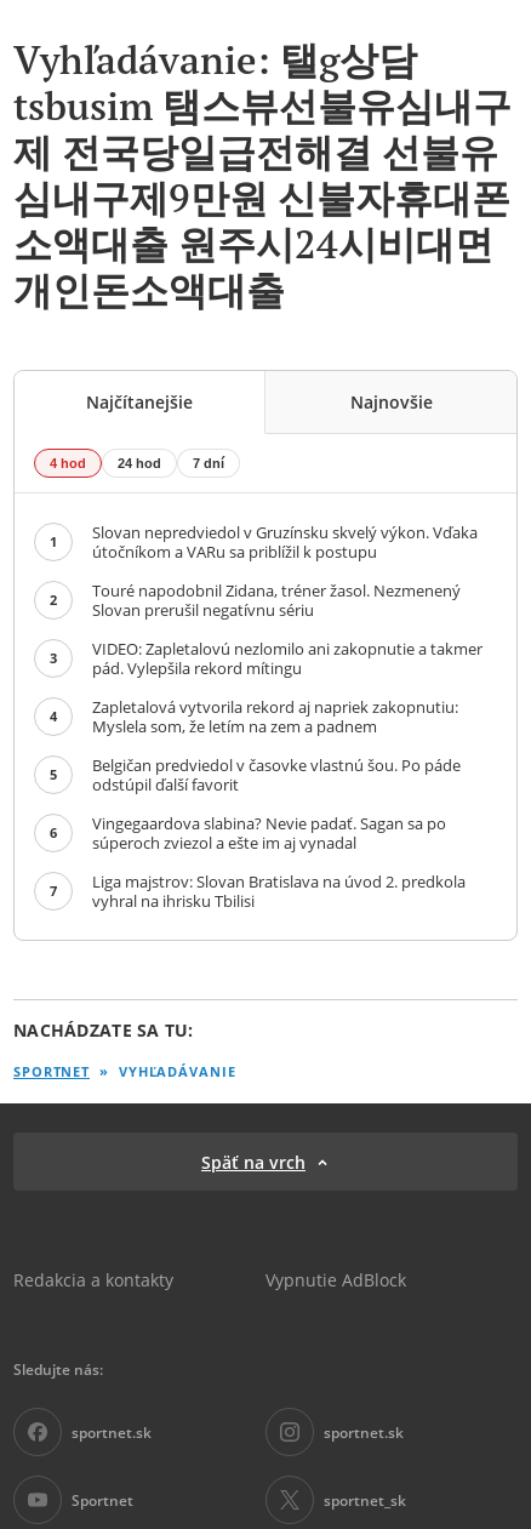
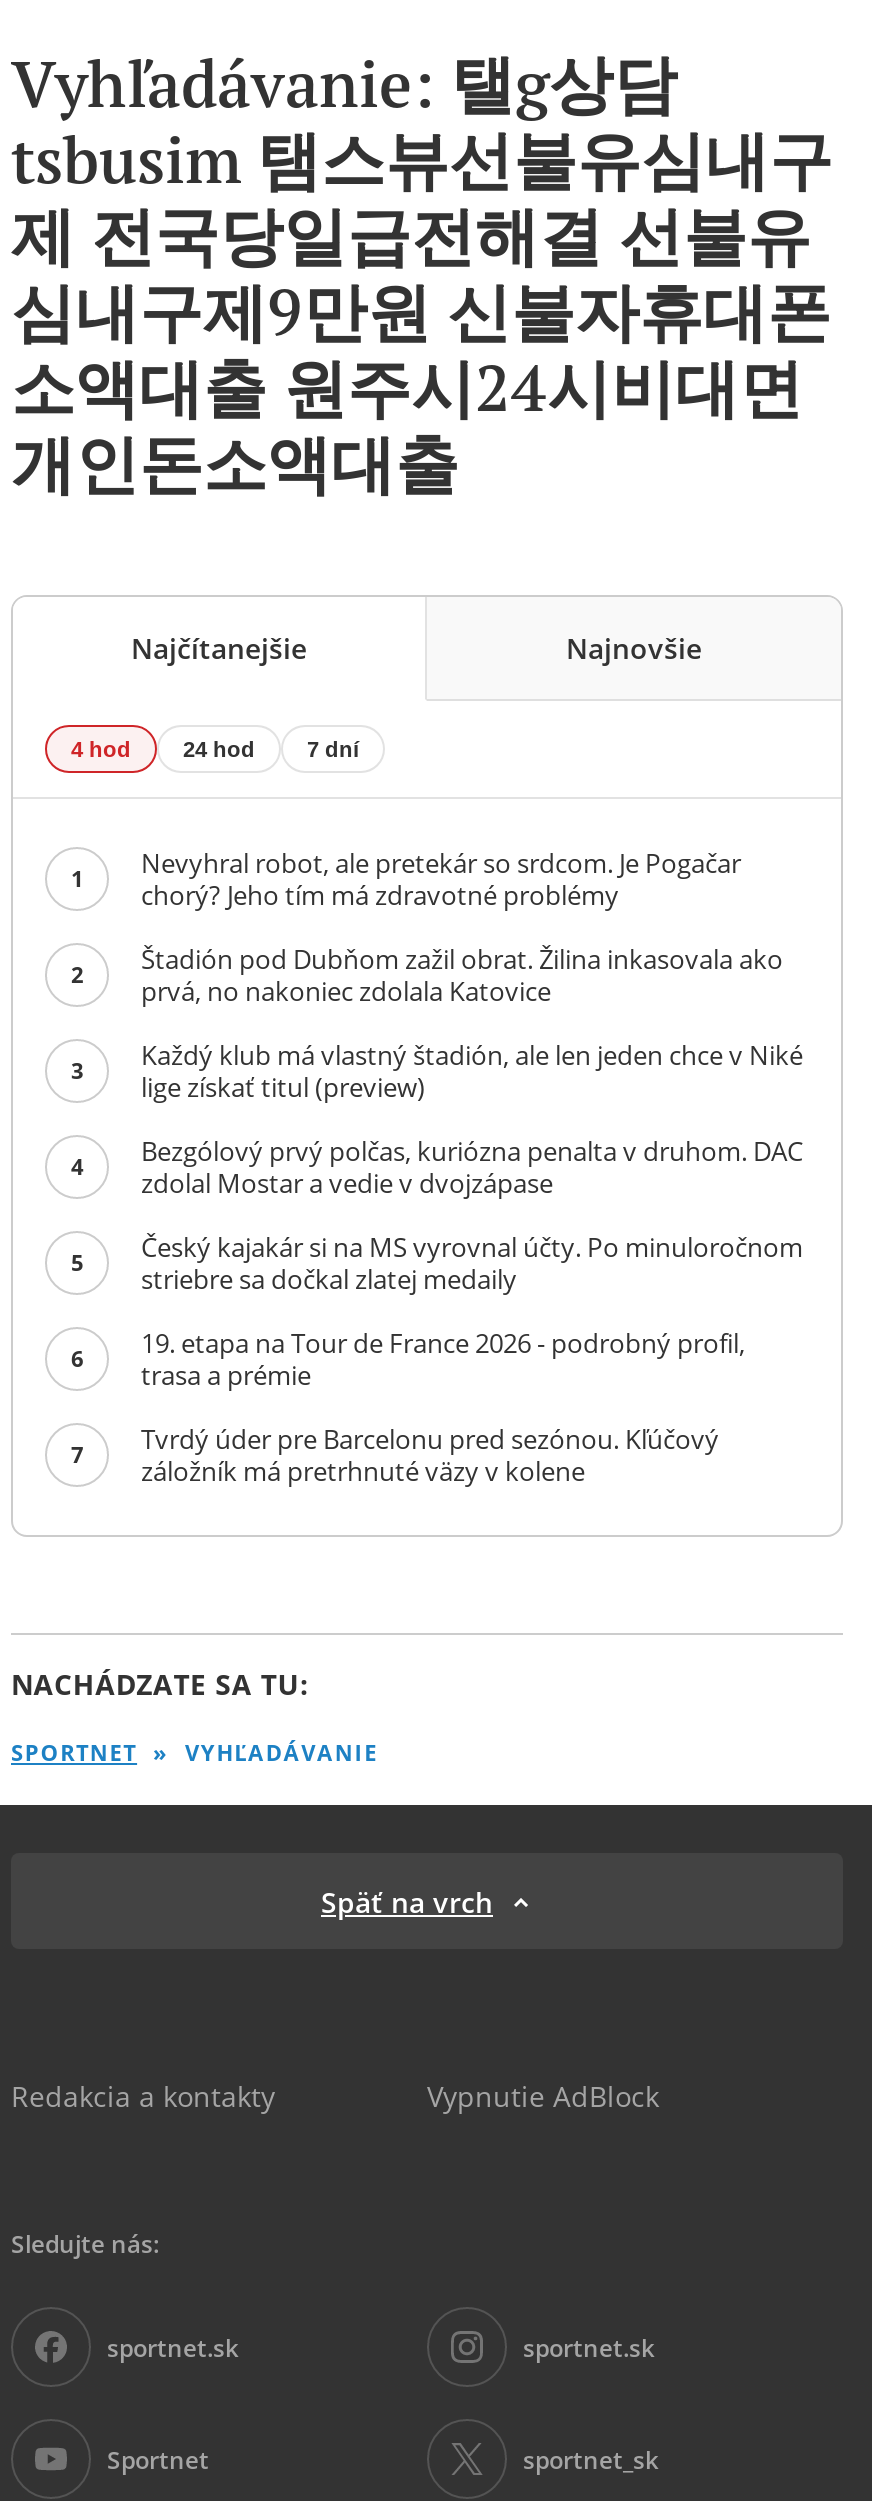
- Slovan nepredviedol v Gruzínsku skvelý výkon. Vďaka
- útočníkom a VARu sa priblížil k postupu
+ Nevyhral robot, ale pretekár so srdcom. Je Pogačar
+ chorý? Jeho tím má zdravotné problémy

- Touré napodobnil Zidana, tréner žasol. Nezmenený
- Slovan prerušil negatívnu sériu
+ Štadión pod Dubňom zažil obrat. Žilina inkasovala ako
+ prvá, no nakoniec zdolala Katovice

- VIDEO: Zapletalovú nezlomilo ani zakopnutie a takmer
- pád. Vylepšila rekord mítingu
+ Každý klub má vlastný štadión, ale len jeden chce v Niké
+ lige získať titul (preview)

- Zapletalová vytvorila rekord aj napriek zakopnutiu:
- Myslela som, že letím na zem a padnem
+ Bezgólový prvý polčas, kuriózna penalta v druhom. DAC
+ zdolal Mostar a vedie v dvojzápase

- Belgičan predviedol v časovke vlastnú šou. Po páde
- odstúpil ďalší favorit
+ Český kajakár si na MS vyrovnal účty. Po minuloročnom
+ striebre sa dočkal zlatej medaily

- Vingegaardova slabina? Nevie padať. Sagan sa po
- súperoch zviezol a ešte im aj vynadal
+ 19. etapa na Tour de France 2026 - podrobný profil,
+ trasa a prémie

- Liga majstrov: Slovan Bratislava na úvod 2. predkola
- vyhral na ihrisku Tbilisi
+ Tvrdý úder pre Barcelonu pred sezónou. Kľúčový
+ záložník má pretrhnuté väzy v kolene
